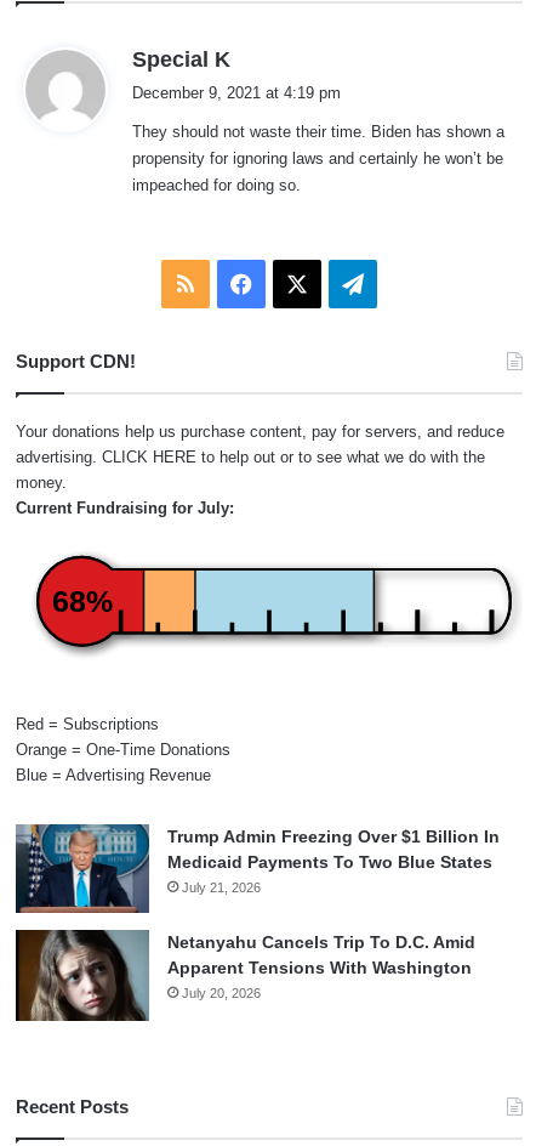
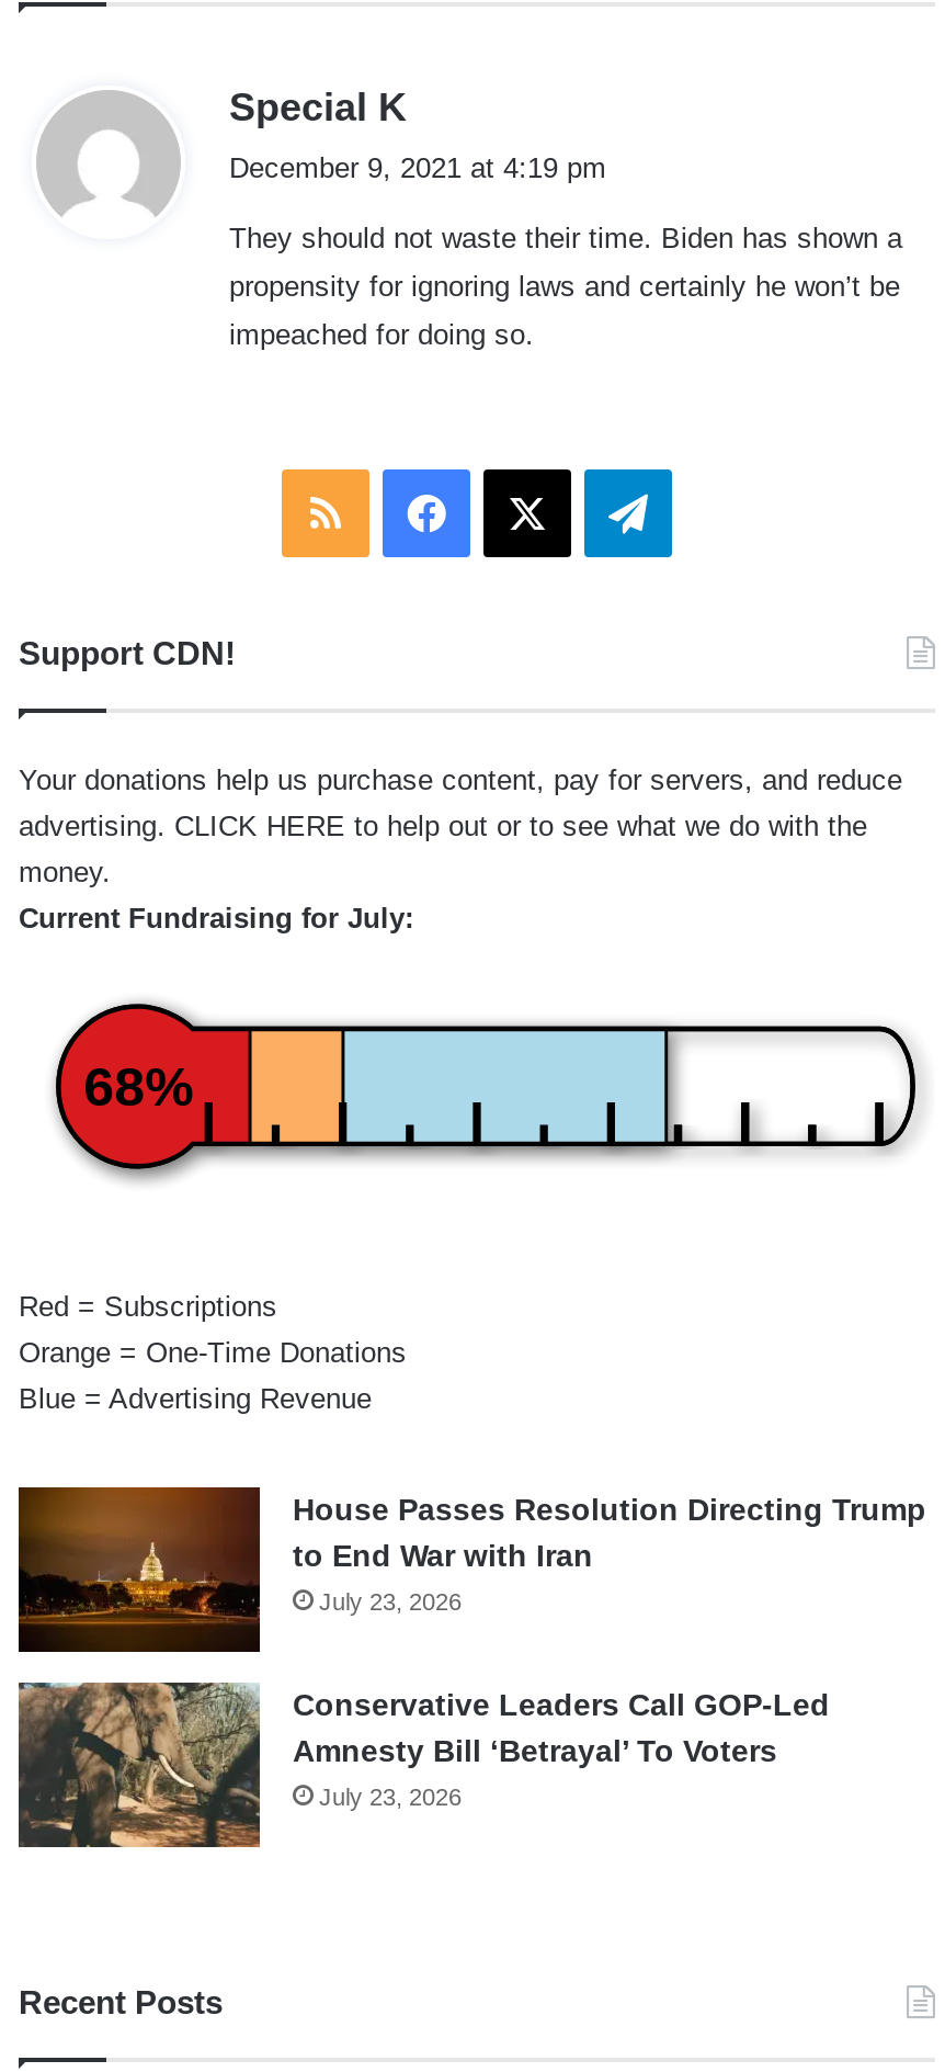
- [image]
- Trump Admin Freezing Over $1 Billion In
- Medicaid Payments To Two Blue States
- July 21, 2026
+ [image]
+ House Passes Resolution Directing Trump
+ to End War with Iran
+ July 23, 2026

- [image]
- Netanyahu Cancels Trip To D.C. Amid
- Apparent Tensions With Washington
- July 20, 2026
+ [image]
+ Conservative Leaders Call GOP-Led
+ Amnesty Bill ‘Betrayal’ To Voters
+ July 23, 2026
